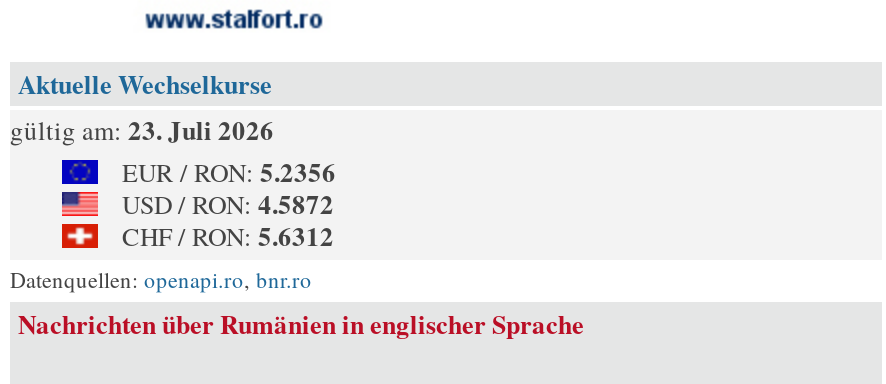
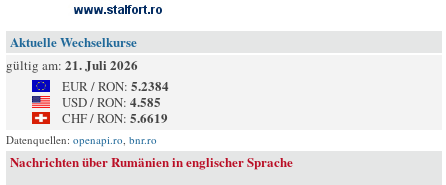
- gültig am: 23. Juli 2026
+ gültig am: 21. Juli 2026

- EUR / RON: 5.2356
+ EUR / RON: 5.2384

- USD / RON: 4.5872
+ USD / RON: 4.585

- CHF / RON: 5.6312
+ CHF / RON: 5.6619
